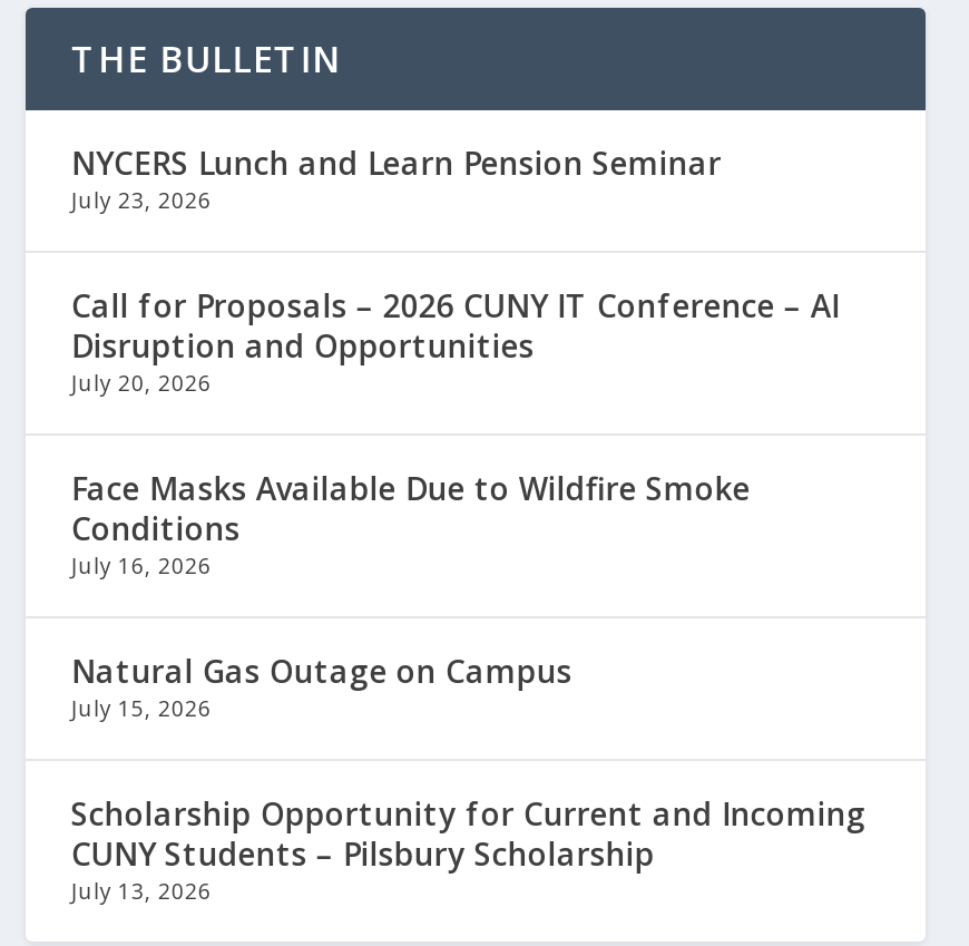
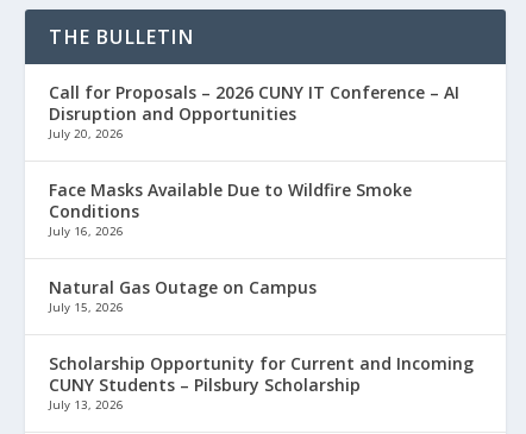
- NYCERS Lunch and Learn Pension Seminar
- July 23, 2026
